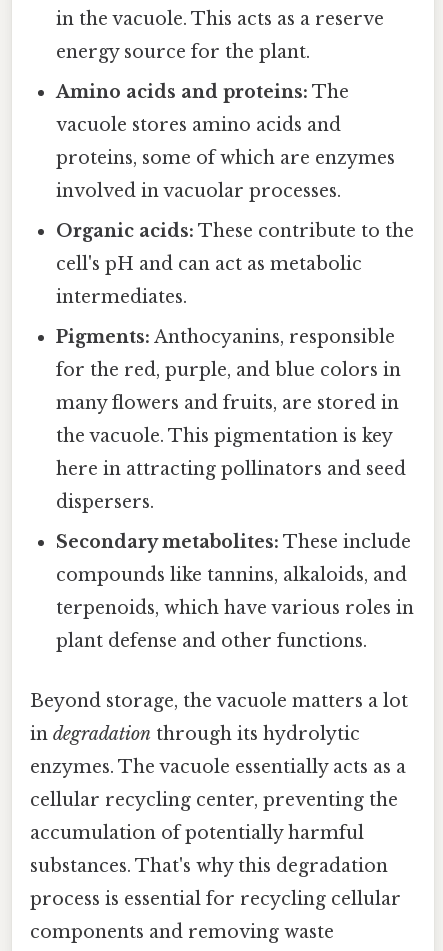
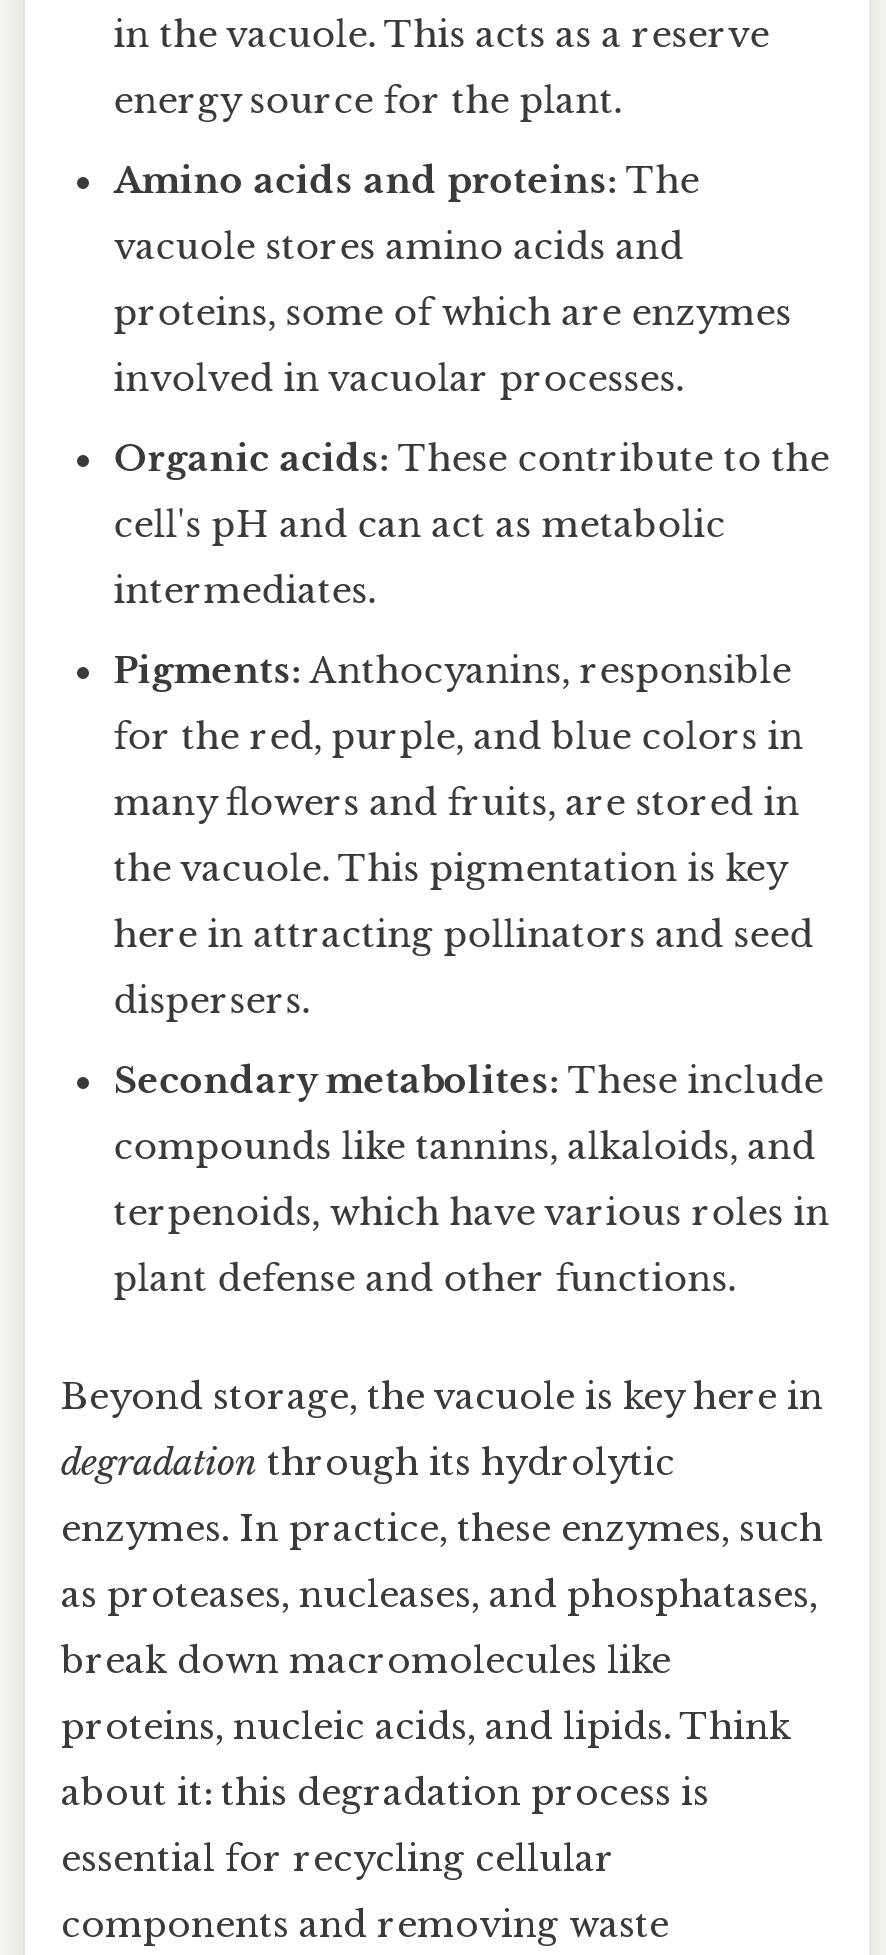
- Beyond storage, the vacuole matters a lot
- in degradation through its hydrolytic
- enzymes. The vacuole essentially acts as a
- cellular recycling center, preventing the
- accumulation of potentially harmful
- substances. That's why this degradation
- process is essential for recycling cellular
+ Beyond storage, the vacuole is key here in
+ degradation through its hydrolytic
+ enzymes. In practice, these enzymes, such
+ as proteases, nucleases, and phosphatases,
+ break down macromolecules like
+ proteins, nucleic acids, and lipids. Think
+ about it: this degradation process is
+ essential for recycling cellular
